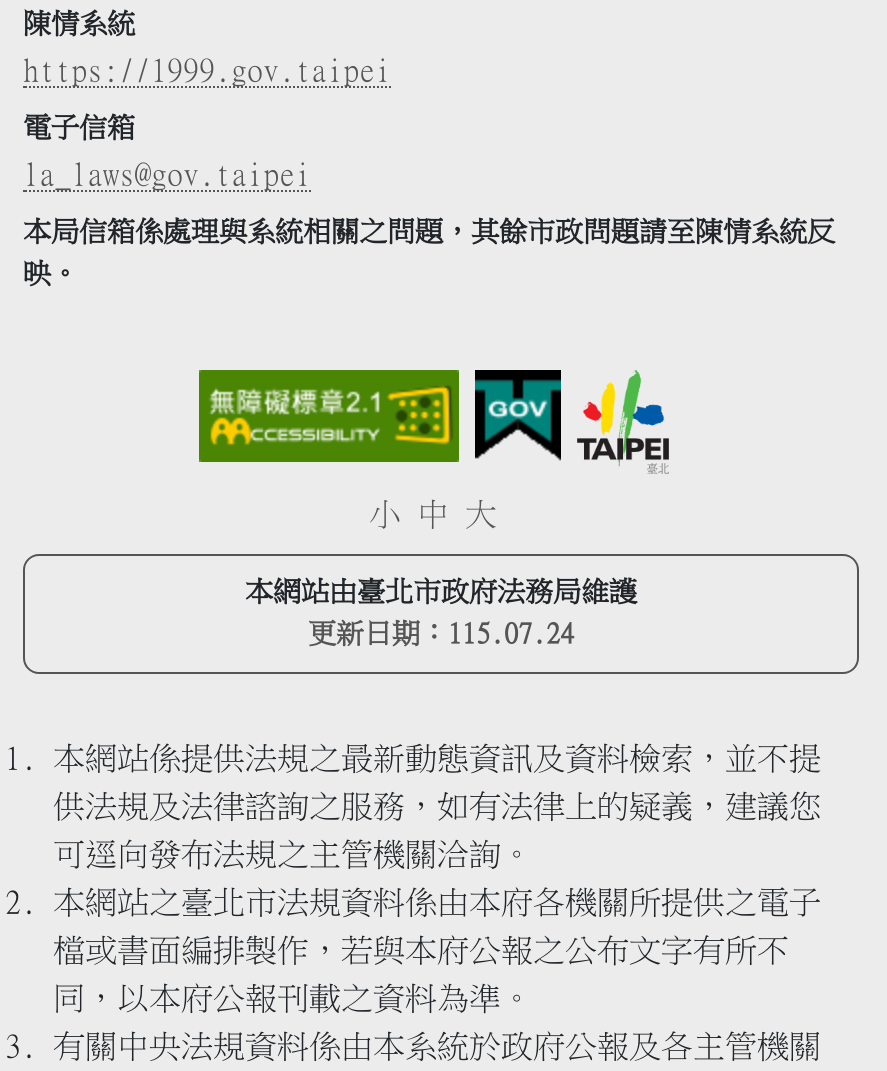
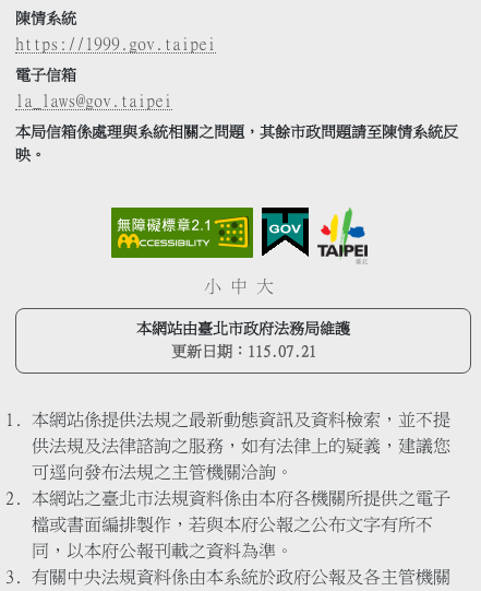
- 更新日期：115.07.24
+ 更新日期：115.07.21
